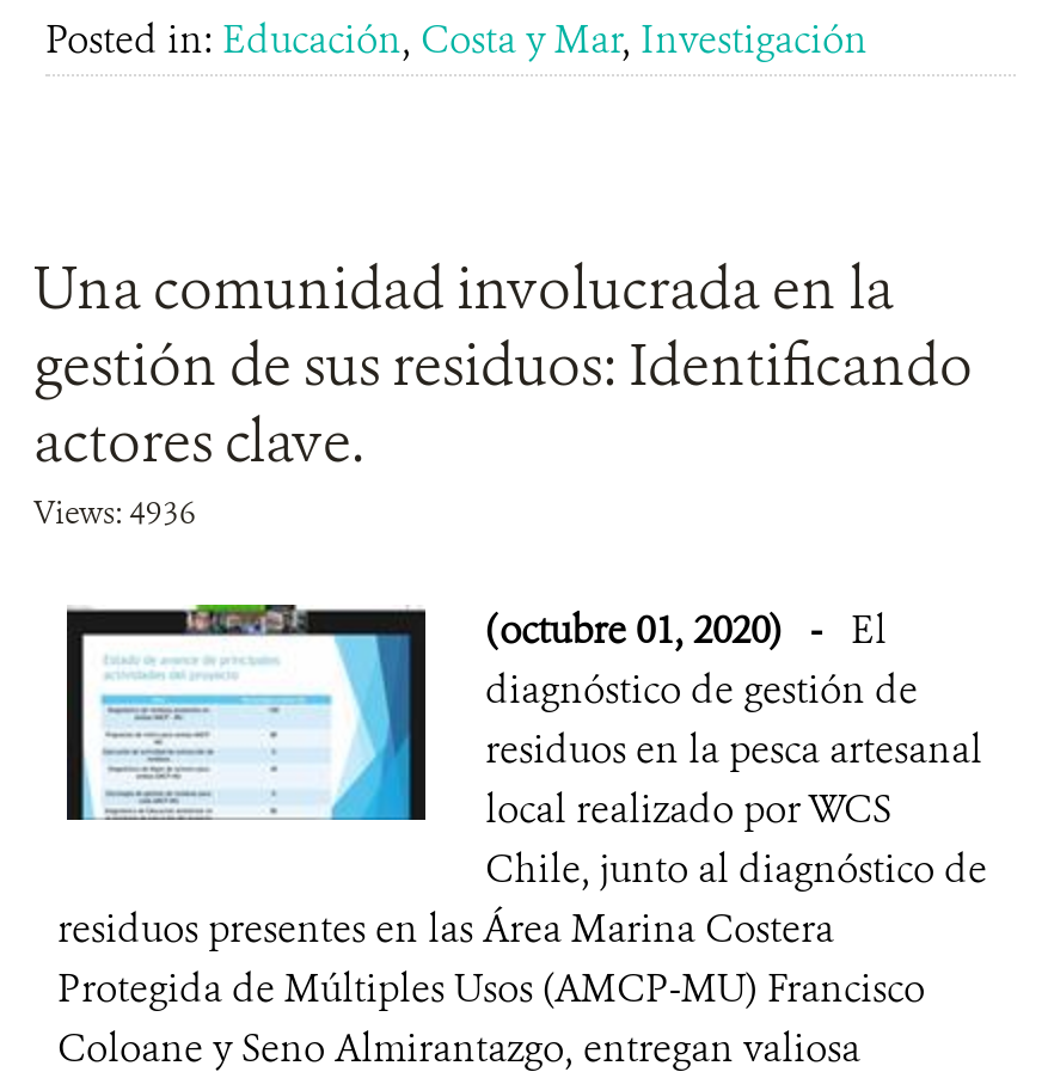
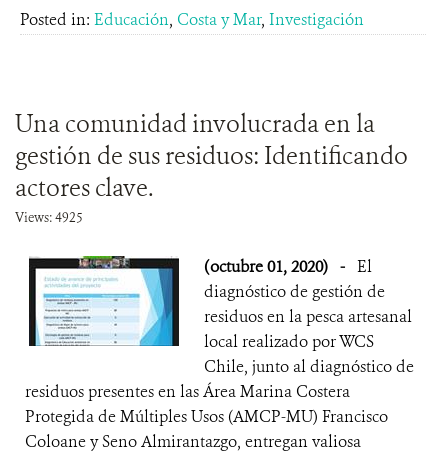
- Views: 4936
+ Views: 4925
